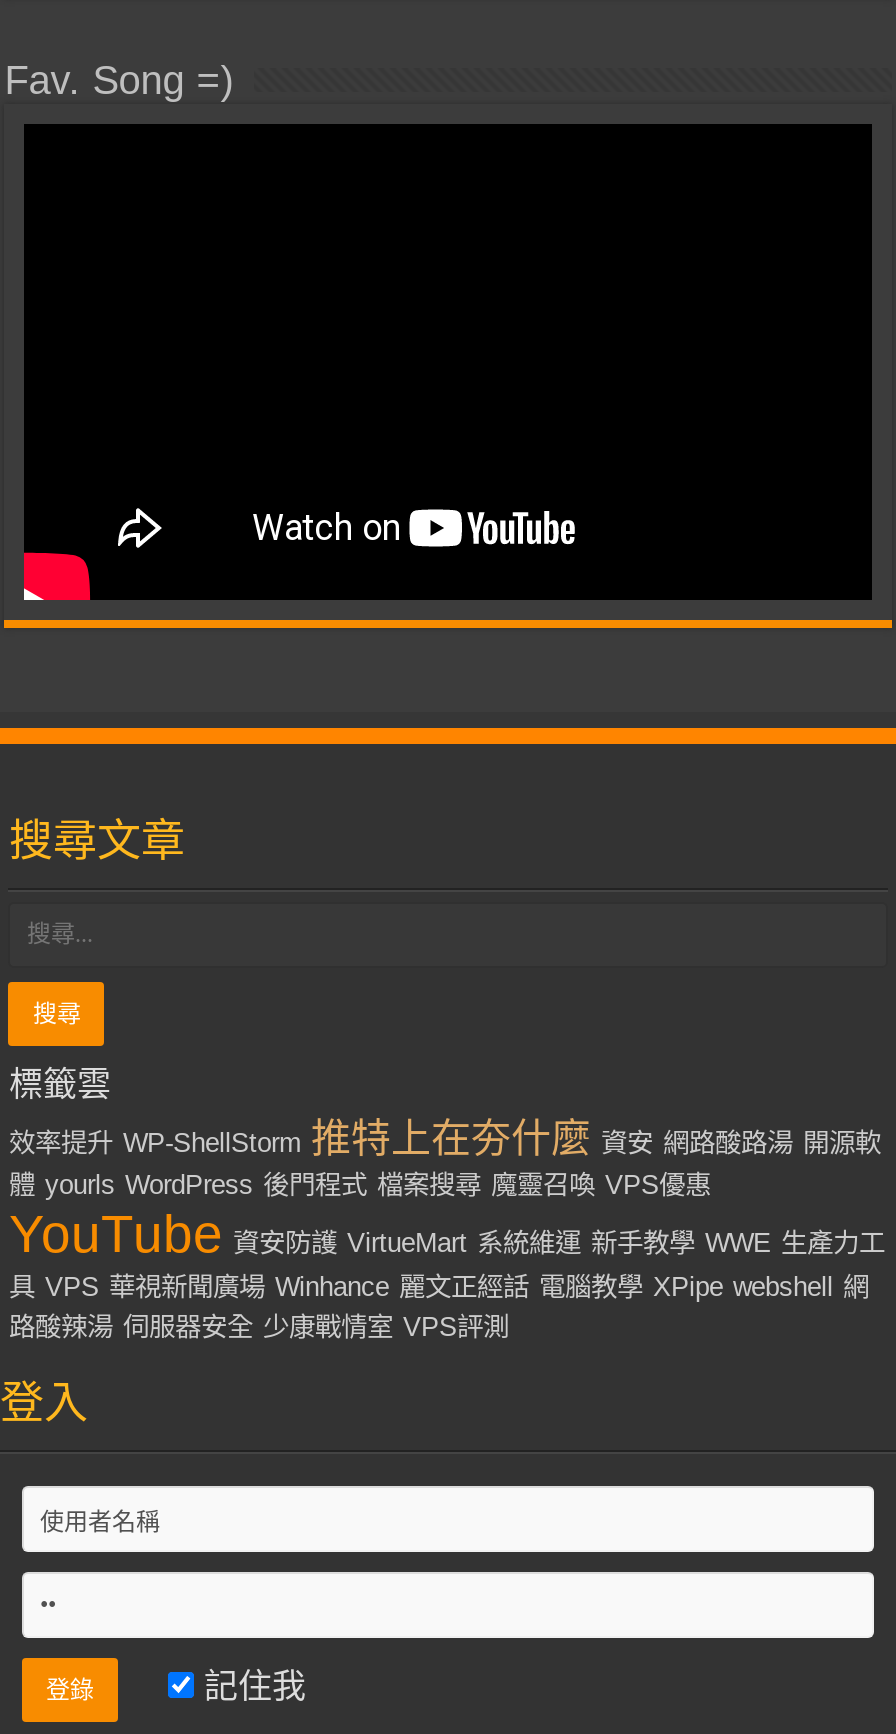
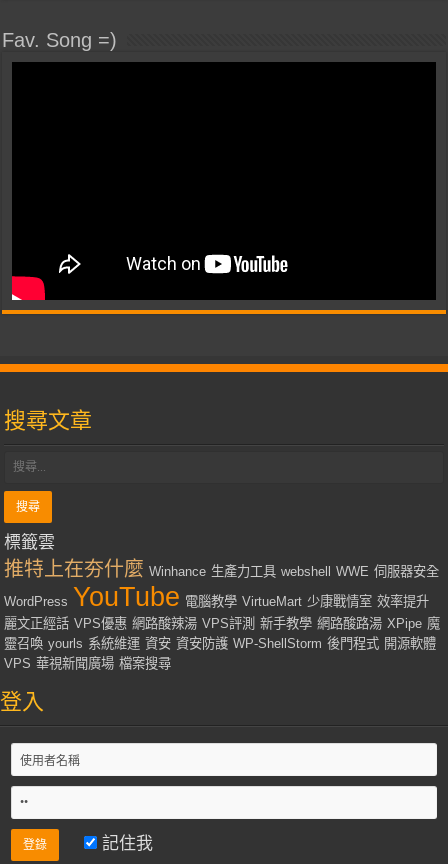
- 效率提升 WP-ShellStorm 推特上在夯什麼 資安 網路酸路湯 開源軟
- 體 yourls WordPress 後門程式 檔案搜尋 魔靈召喚 VPS優惠
- YouTube 資安防護 VirtueMart 系統維運 新手教學 WWE 生產力工
- 具 VPS 華視新聞廣場 Winhance 麗文正經話 電腦教學 XPipe webshell 網
- 路酸辣湯 伺服器安全 少康戰情室 VPS評測
+ 推特上在夯什麼 Winhance 生產力工具 webshell WWE 伺服器安全
+ WordPress YouTube 電腦教學 VirtueMart 少康戰情室 效率提升
+ 麗文正經話 VPS優惠 網路酸辣湯 VPS評測 新手教學 網路酸路湯 XPipe 魔
+ 靈召喚 yourls 系統維運 資安 資安防護 WP-ShellStorm 後門程式 開源軟體
+ VPS 華視新聞廣場 檔案搜尋
